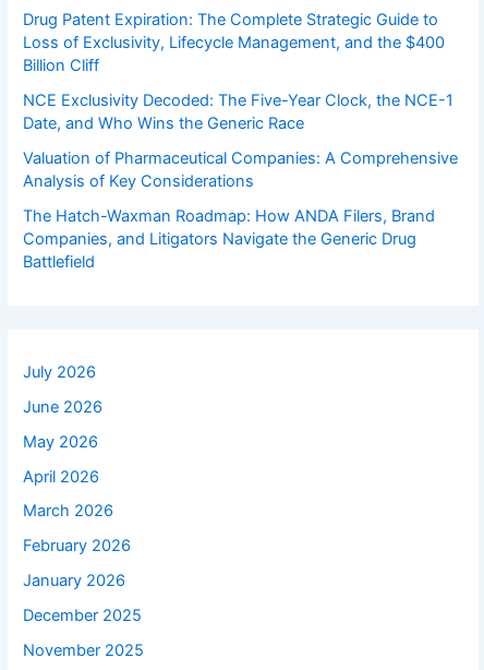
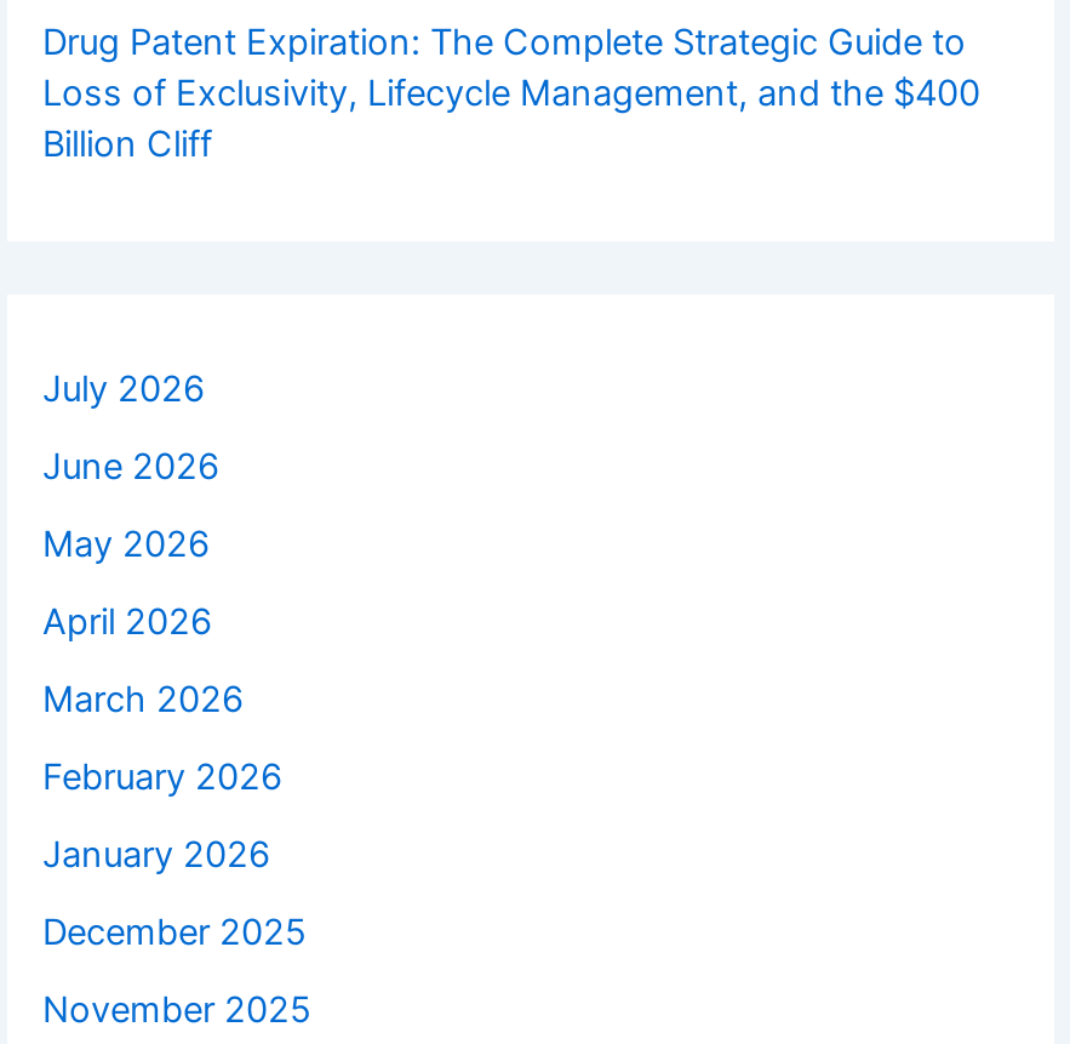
- NCE Exclusivity Decoded: The Five-Year Clock, the NCE-1
- Date, and Who Wins the Generic Race
- Valuation of Pharmaceutical Companies: A Comprehensive
- Analysis of Key Considerations
- The Hatch-Waxman Roadmap: How ANDA Filers, Brand
- Companies, and Litigators Navigate the Generic Drug
- Battlefield
